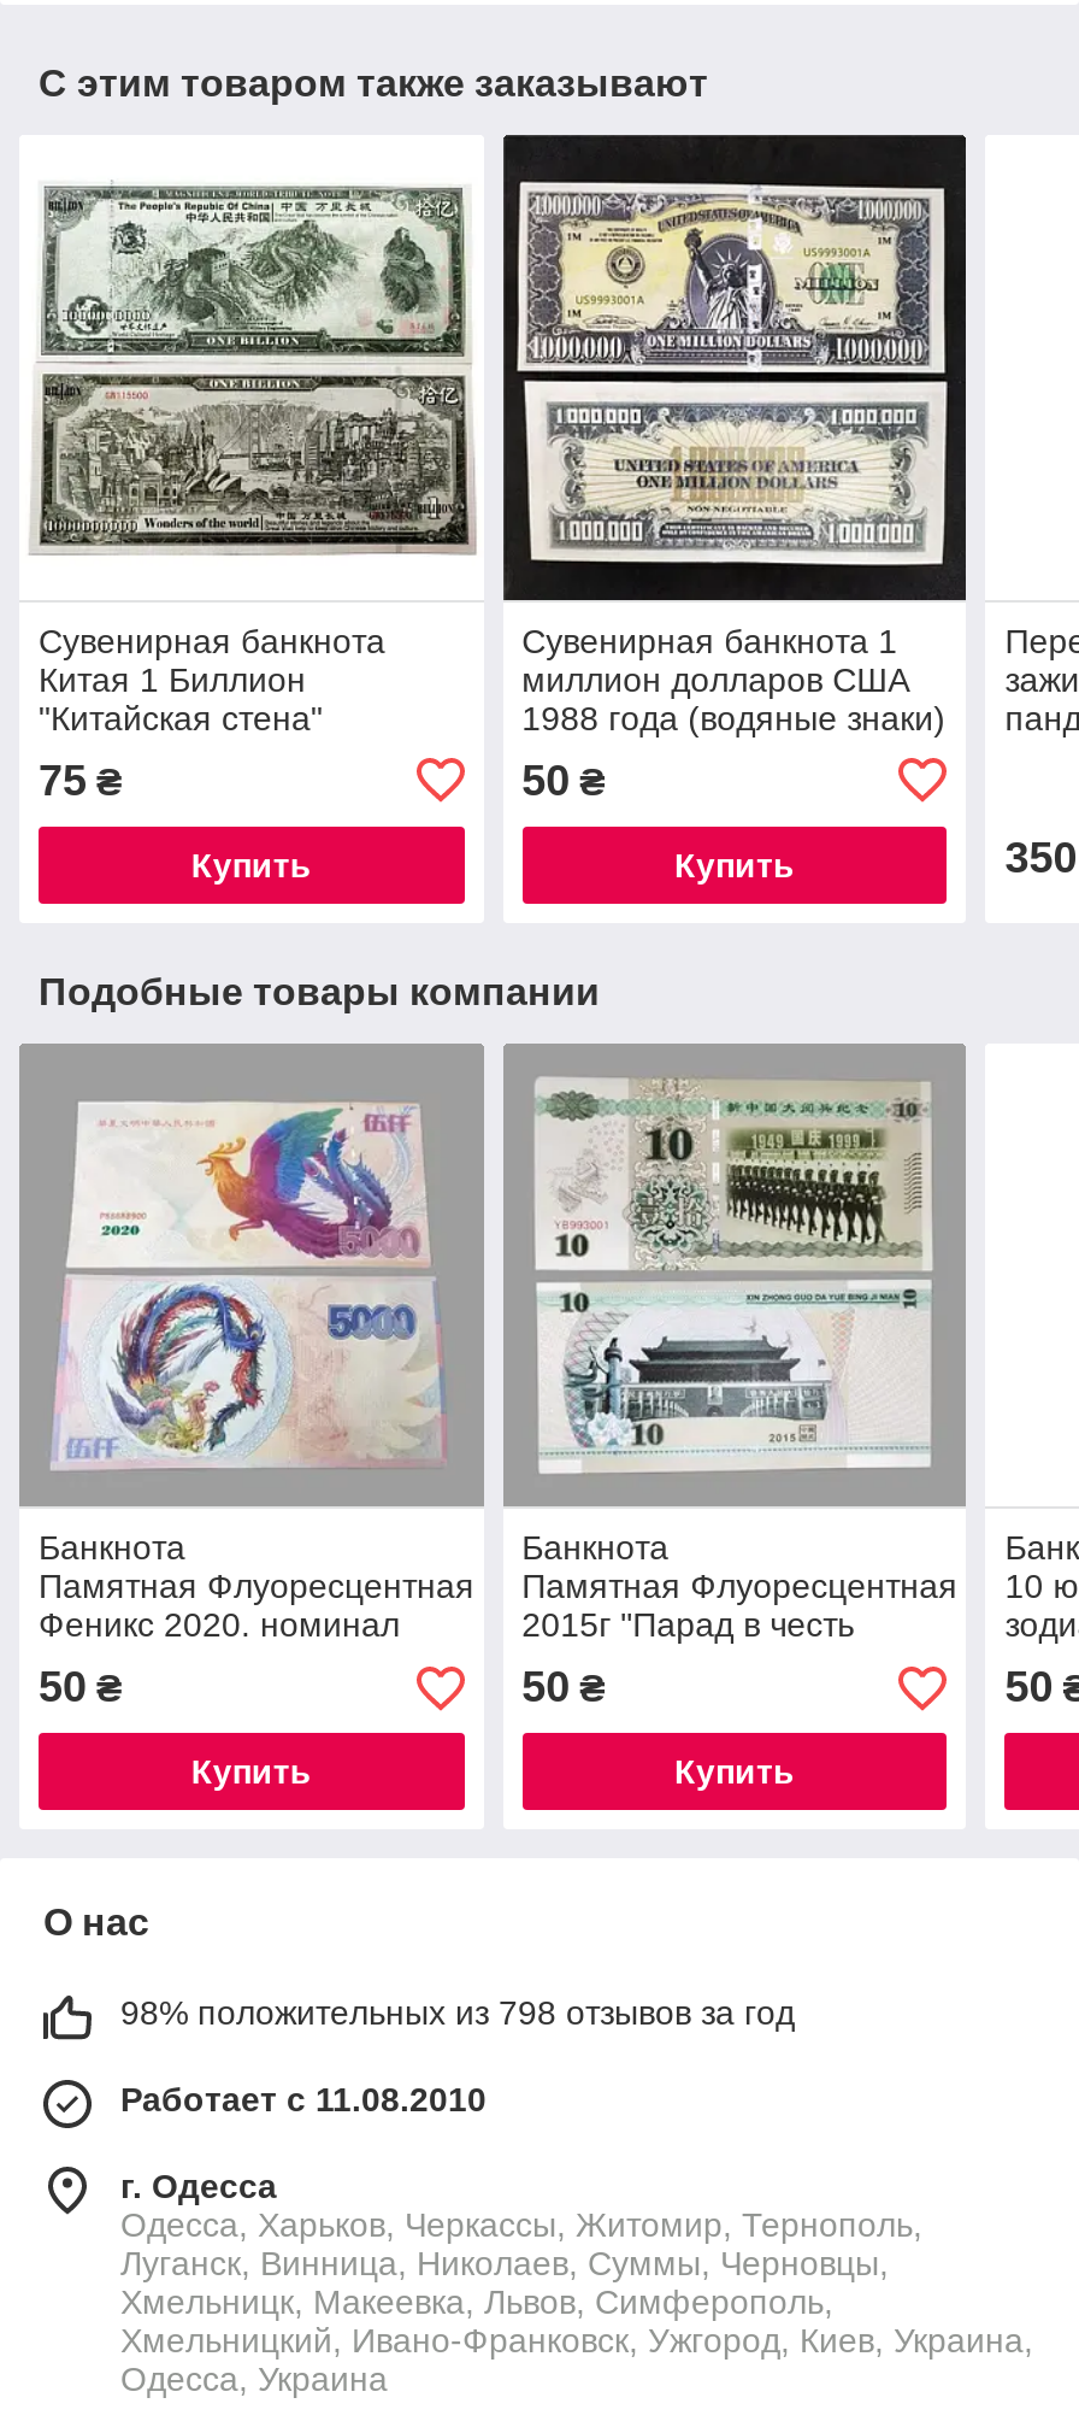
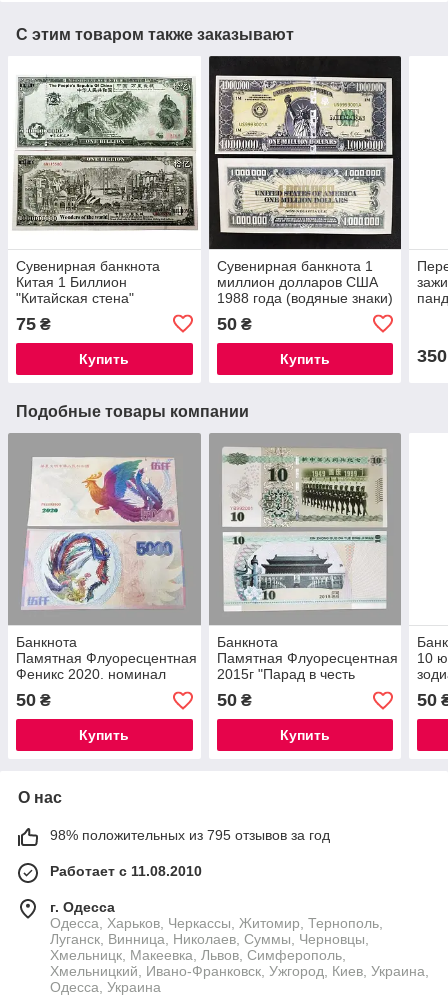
- 98% положительных из 798 отзывов за год
+ 98% положительных из 795 отзывов за год
